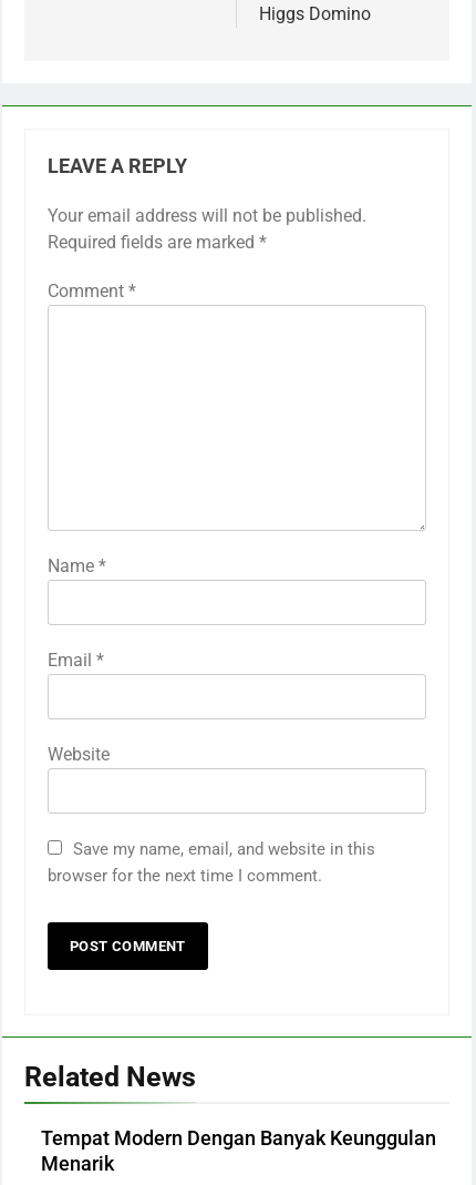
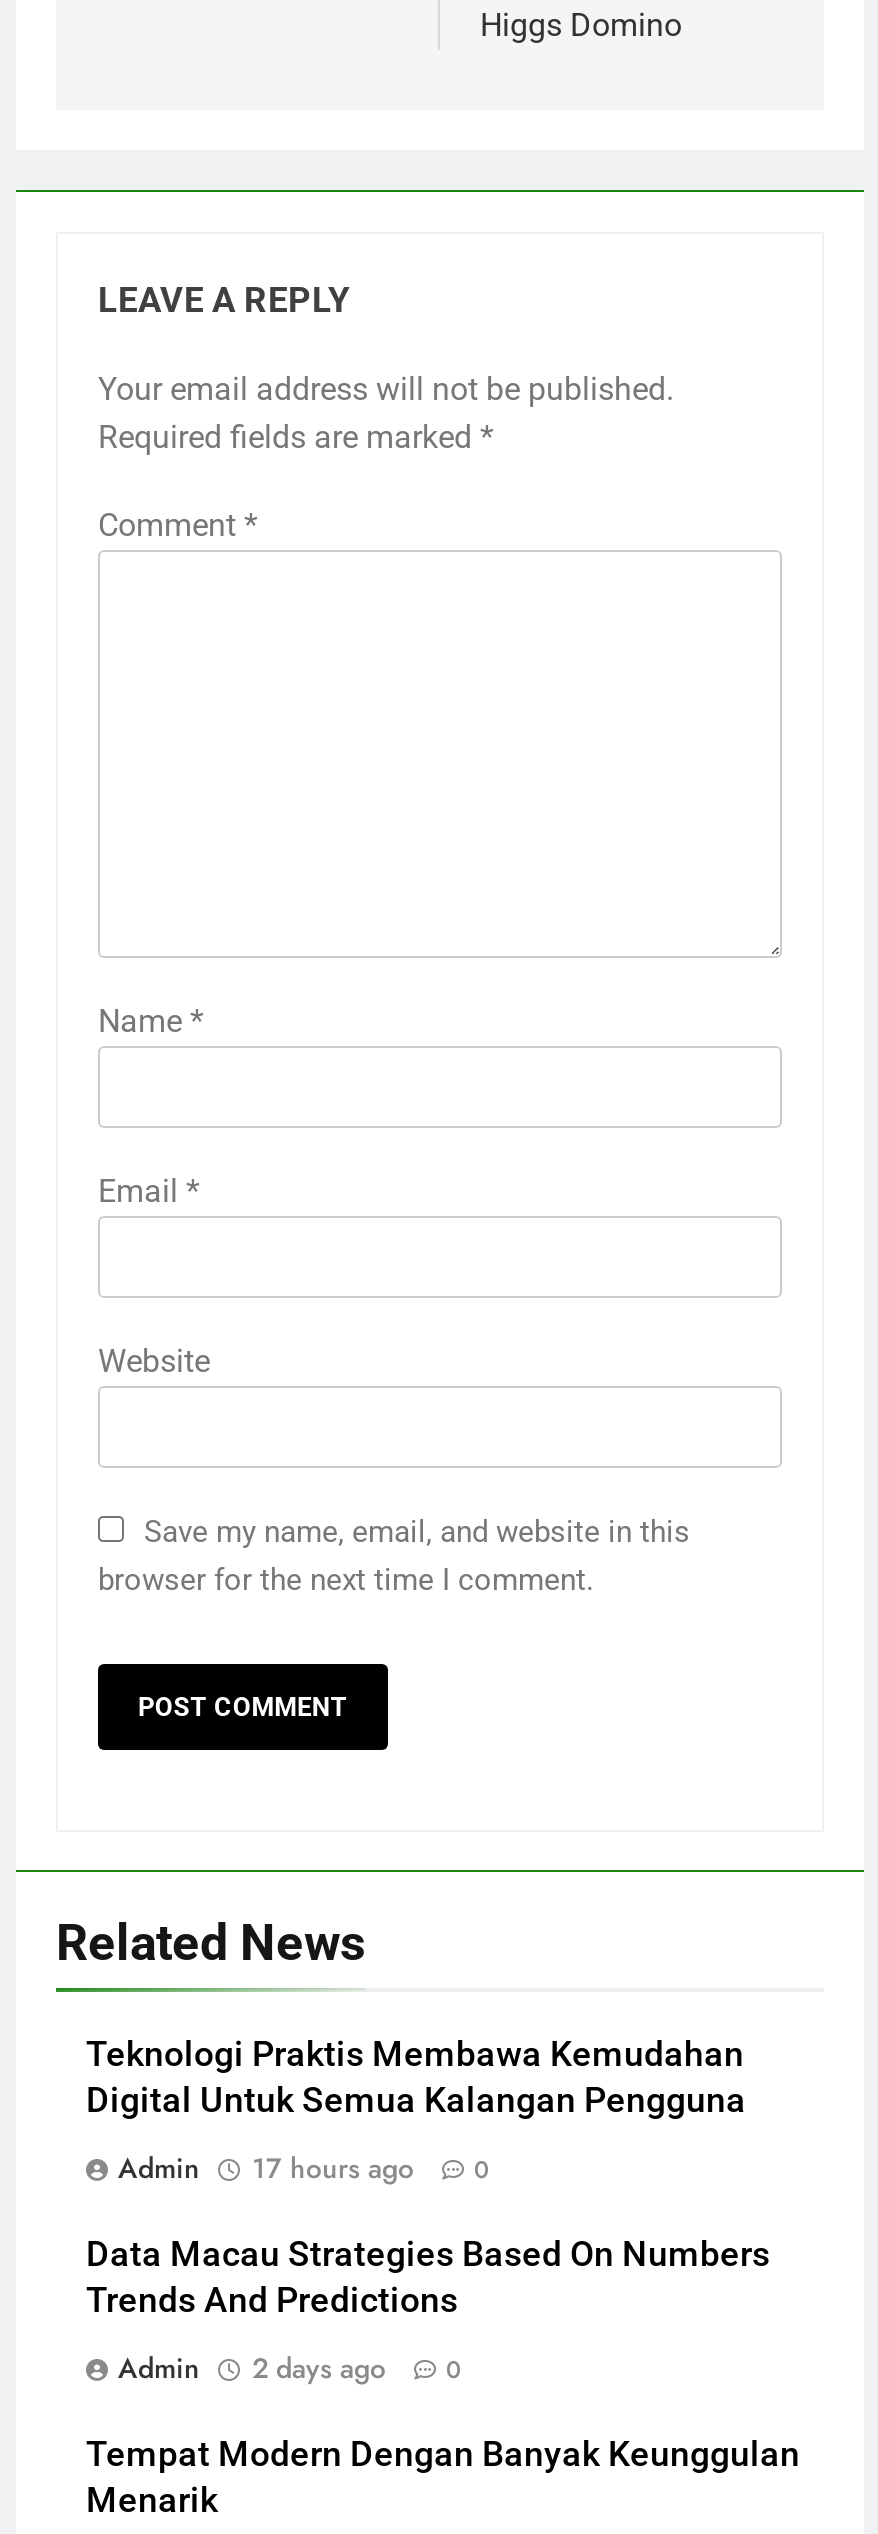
+ Teknologi Praktis Membawa Kemudahan
+ Digital Untuk Semua Kalangan Pengguna
+ Admin
+ 17 hours ago
+ 0
+ Data Macau Strategies Based On Numbers
+ Trends And Predictions
+ Admin
+ 2 days ago
+ 0
